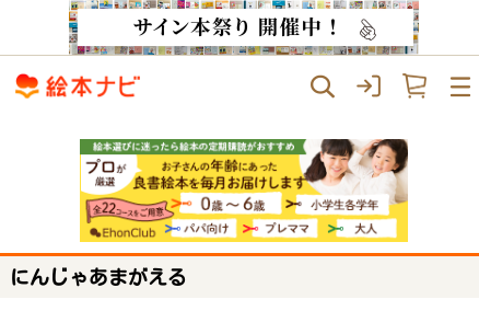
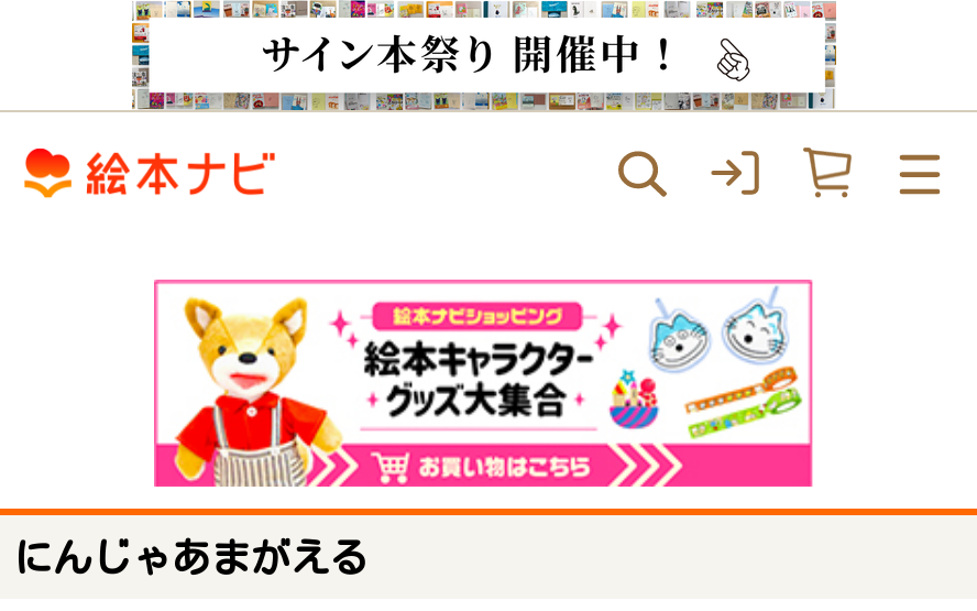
- [image]
+ [image]
